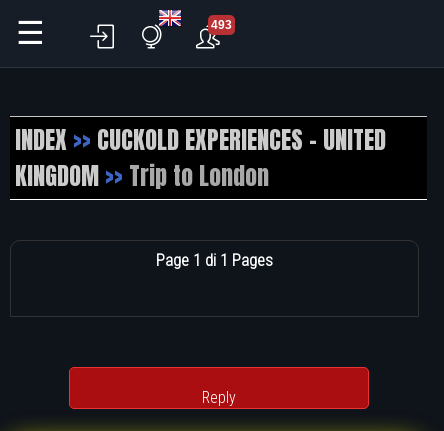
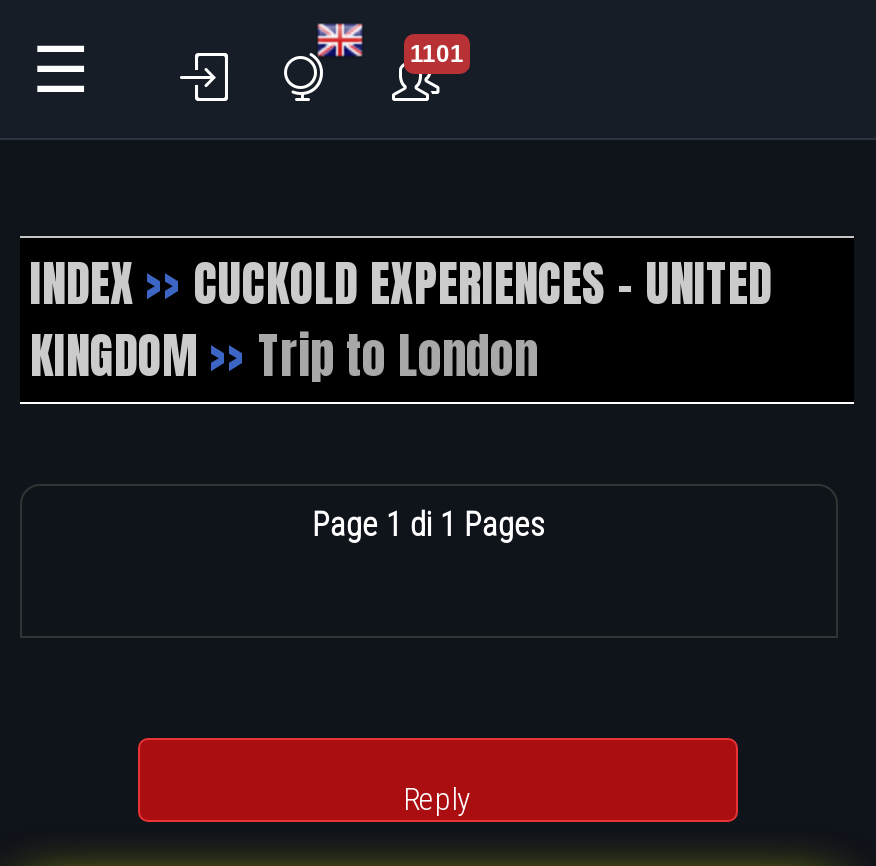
- 493
+ 1101
